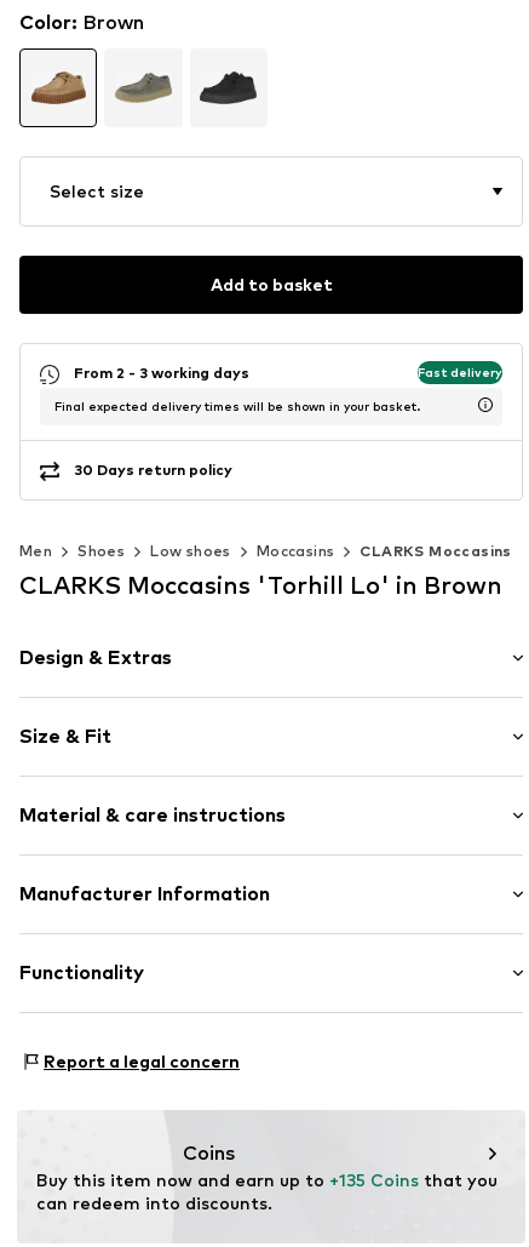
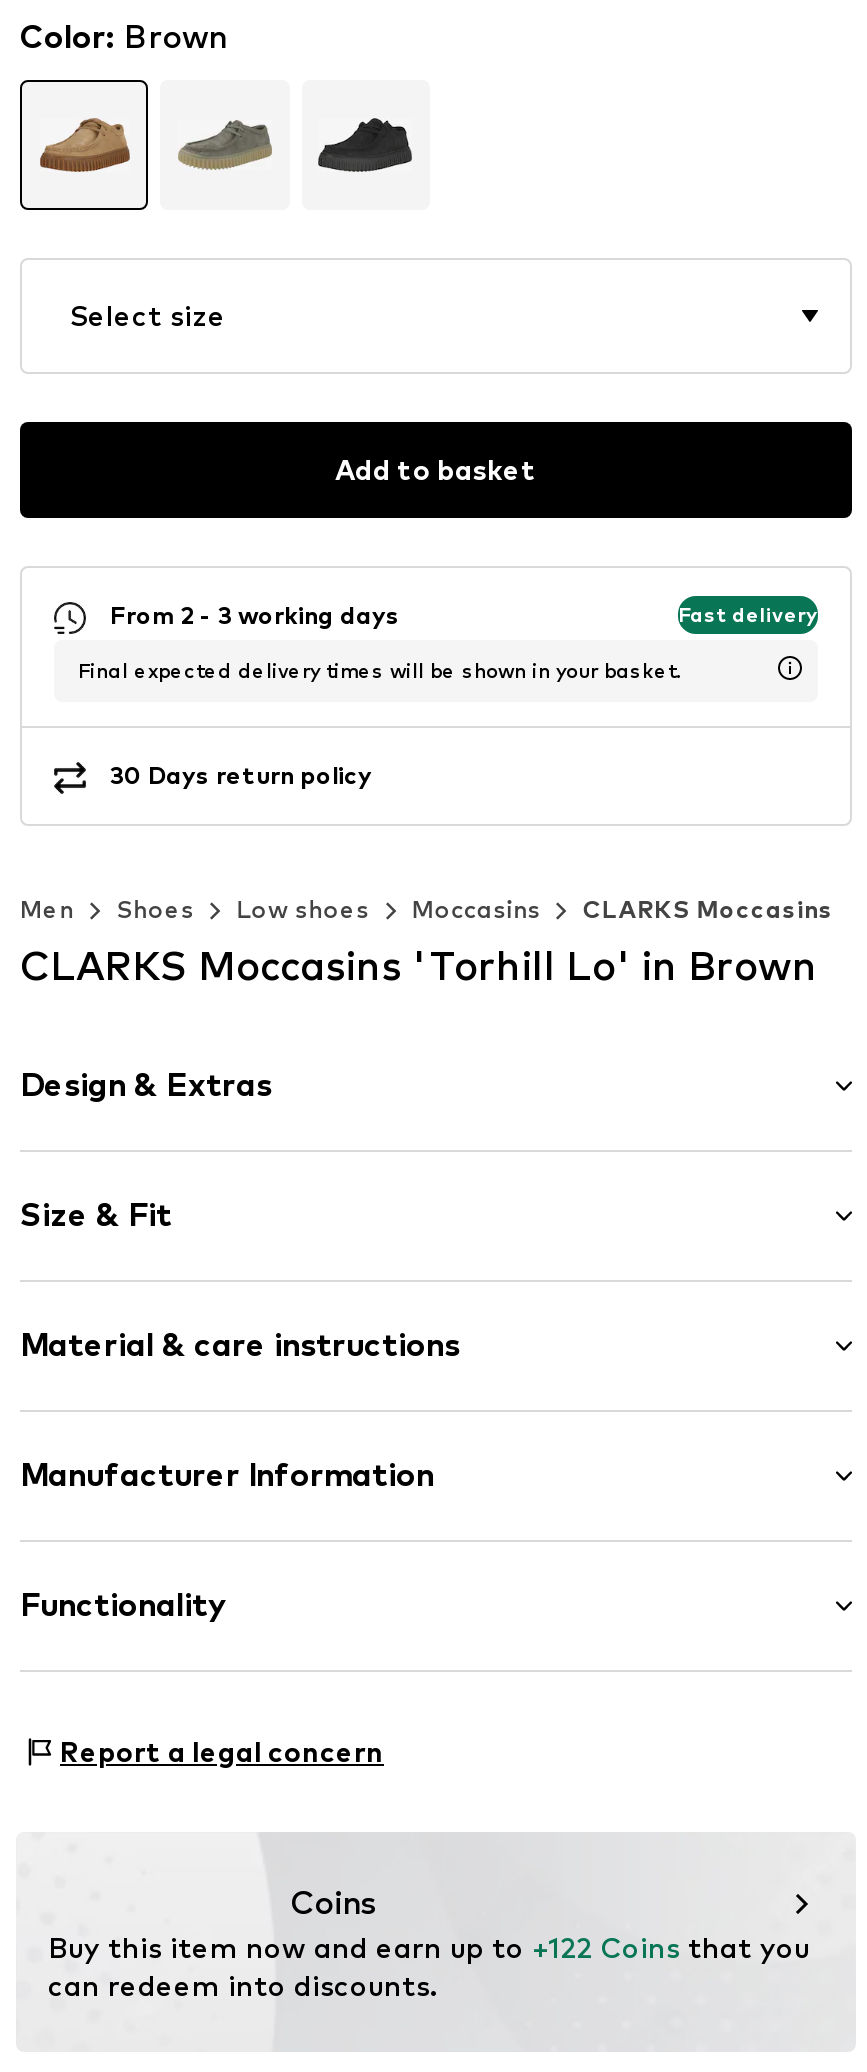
- Buy this item now and earn up to +135 Coins that you
+ Buy this item now and earn up to +122 Coins that you
